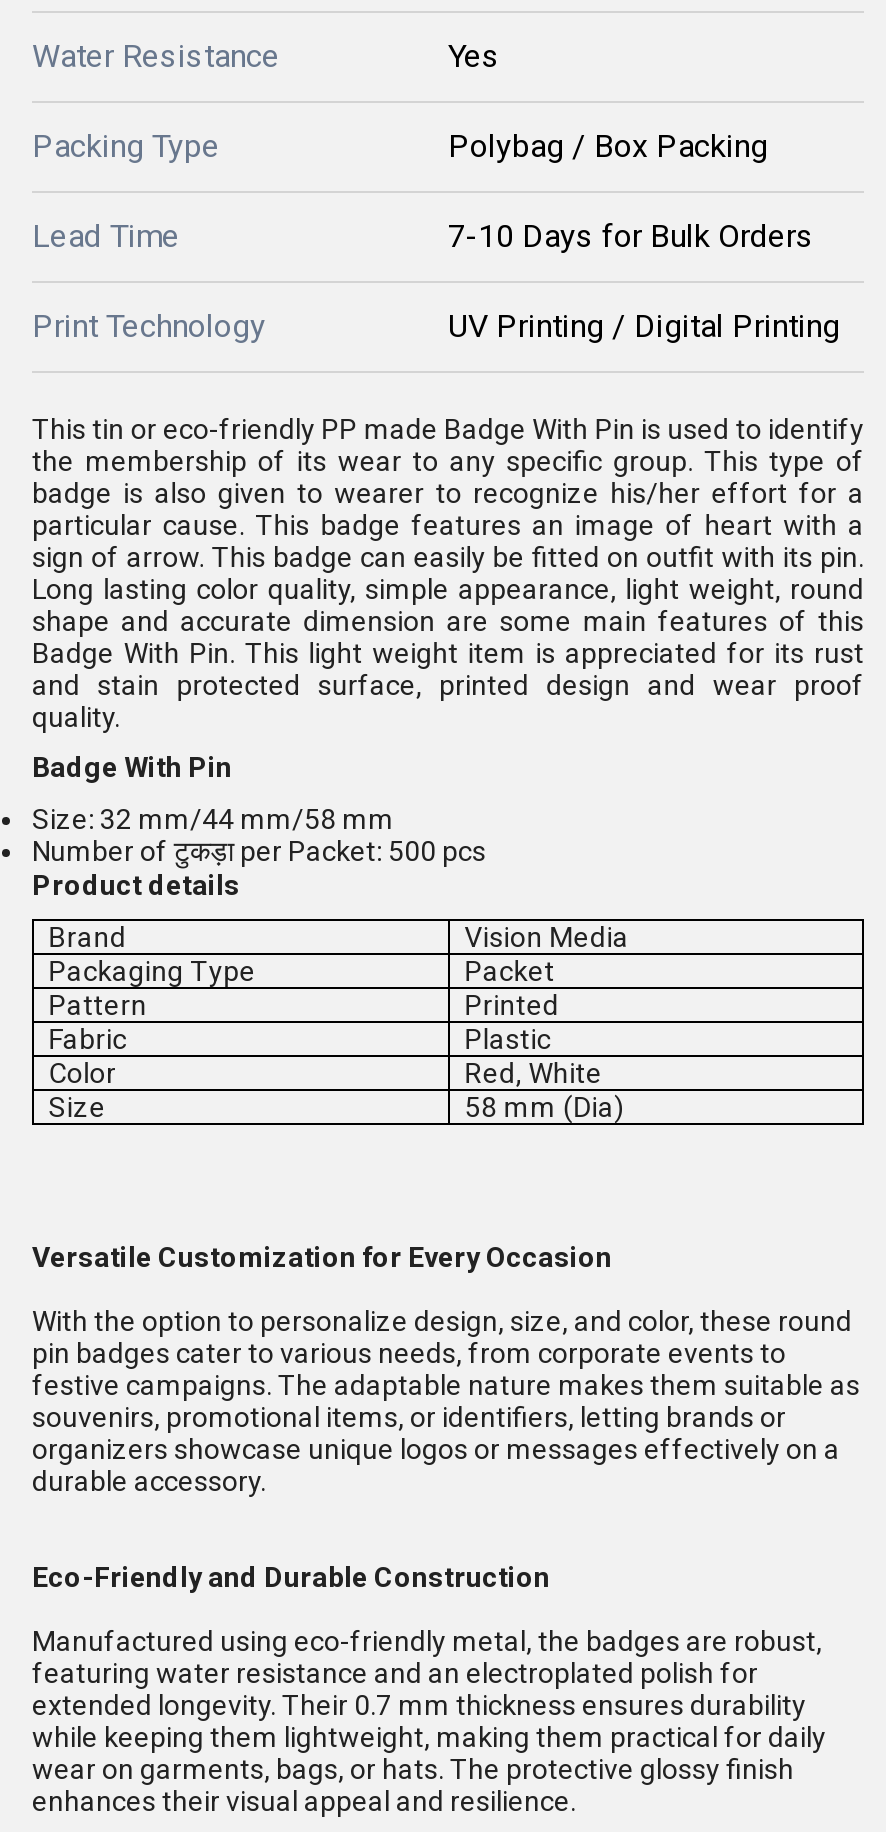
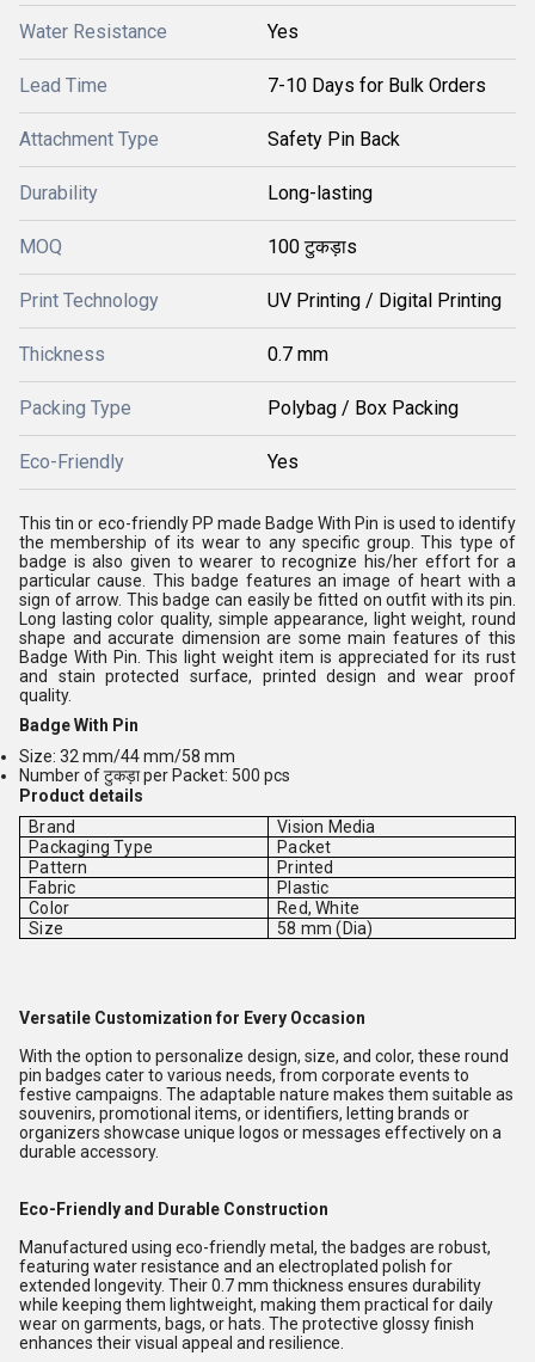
moved down: Packing Type | Polybag / Box Packing

moved up: Lead Time | 7-10 Days for Bulk Orders

+ Attachment Type
+ Safety Pin Back
+ Durability
+ Long-lasting
+ MOQ
+ 100 टुकड़ाs

+ Thickness
+ 0.7 mm
+ Eco-Friendly
+ Yes
